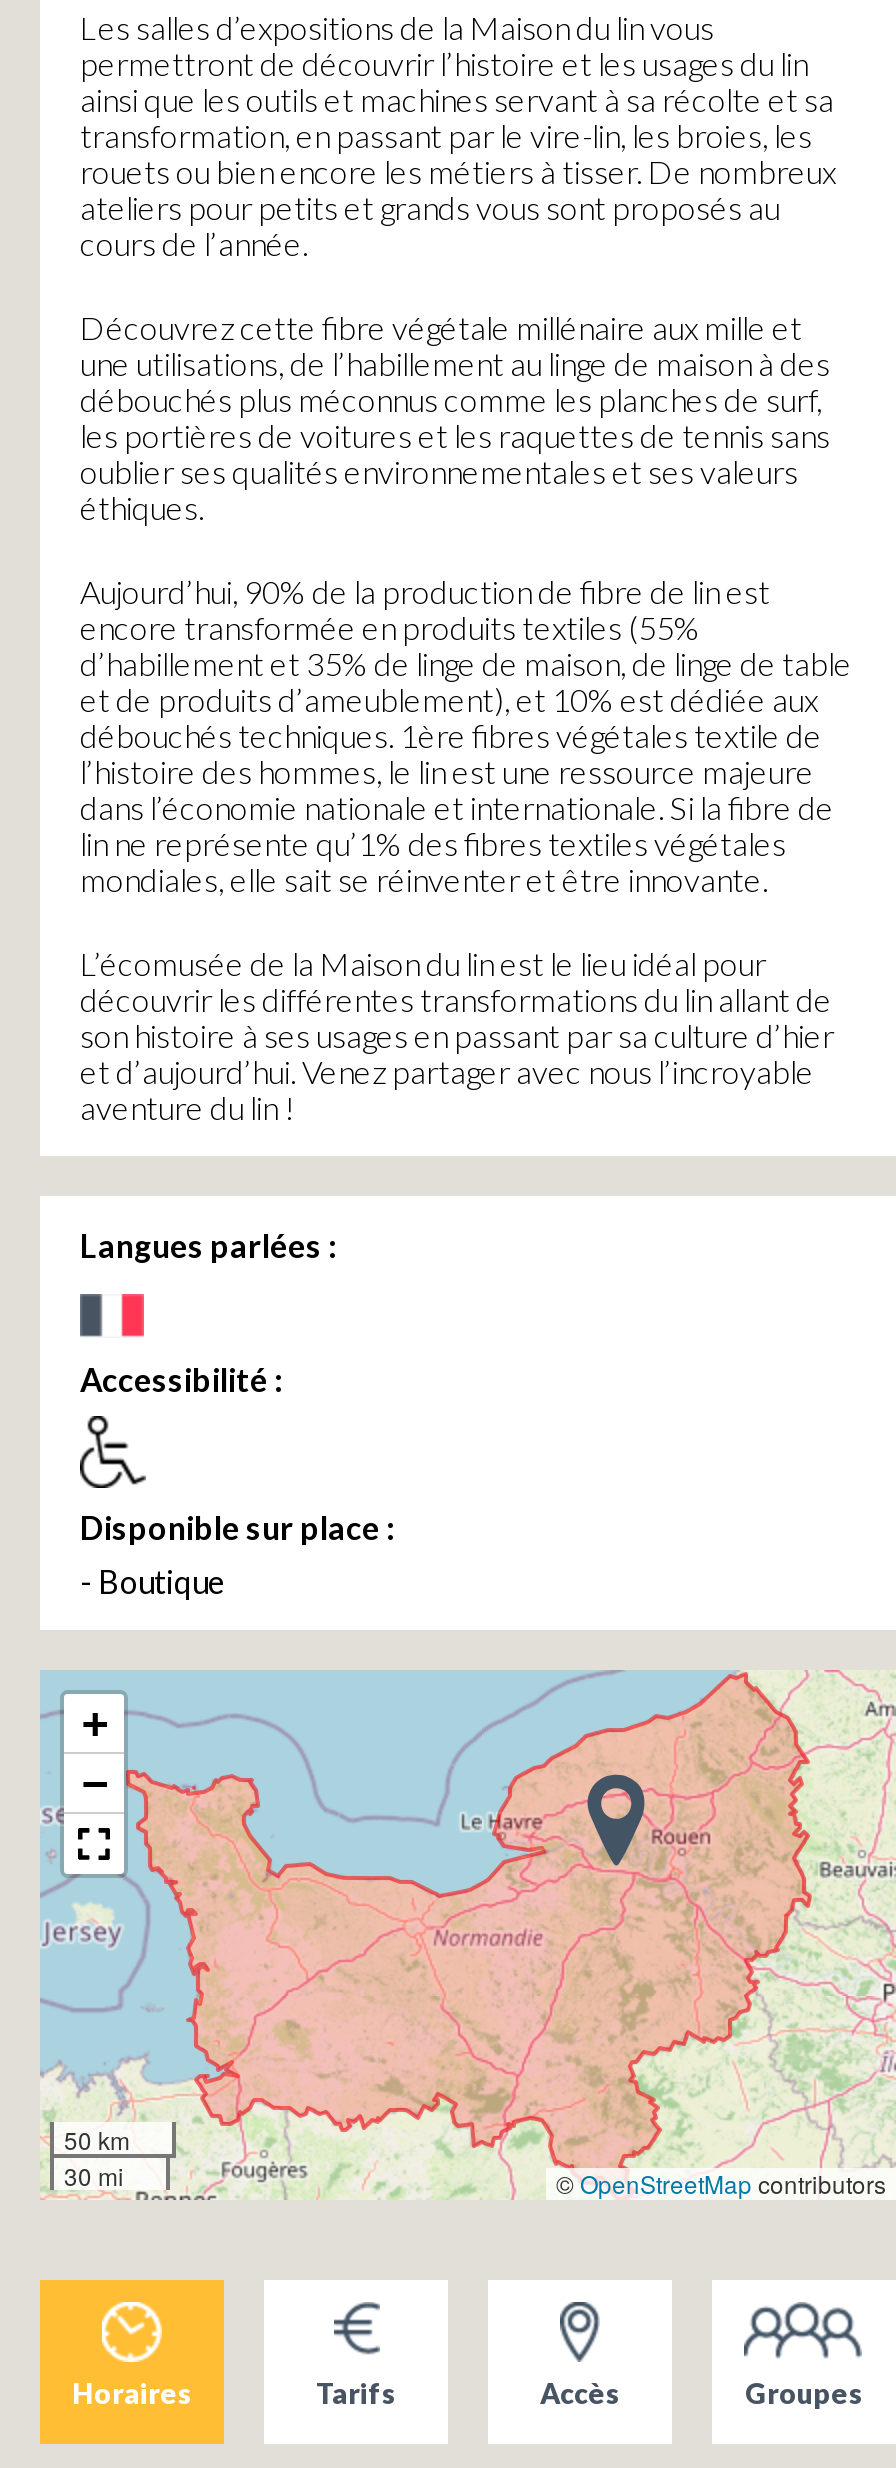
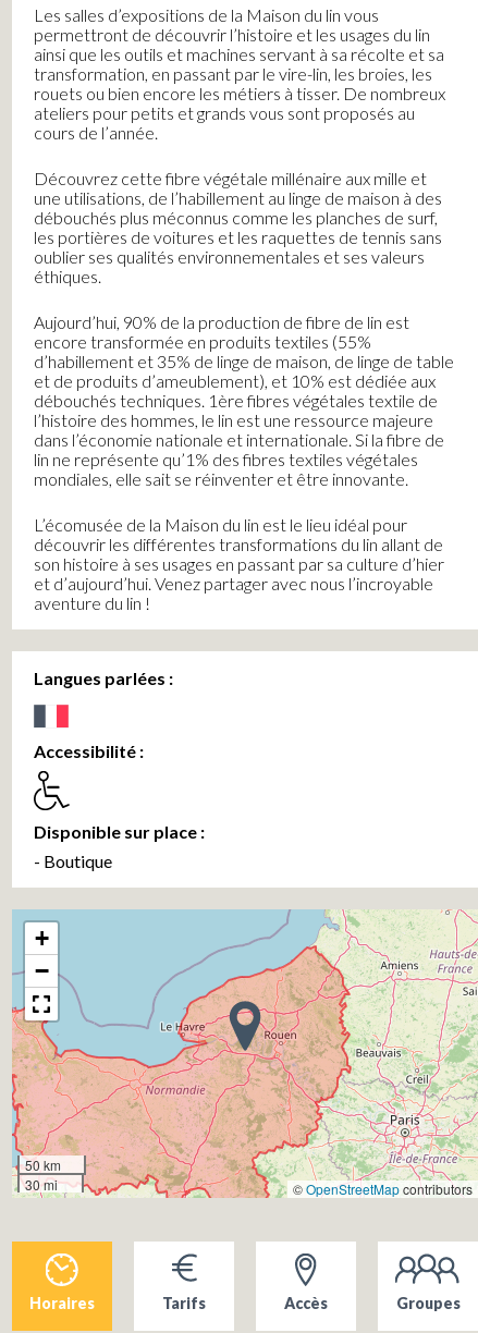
- [image]
+ [image]
